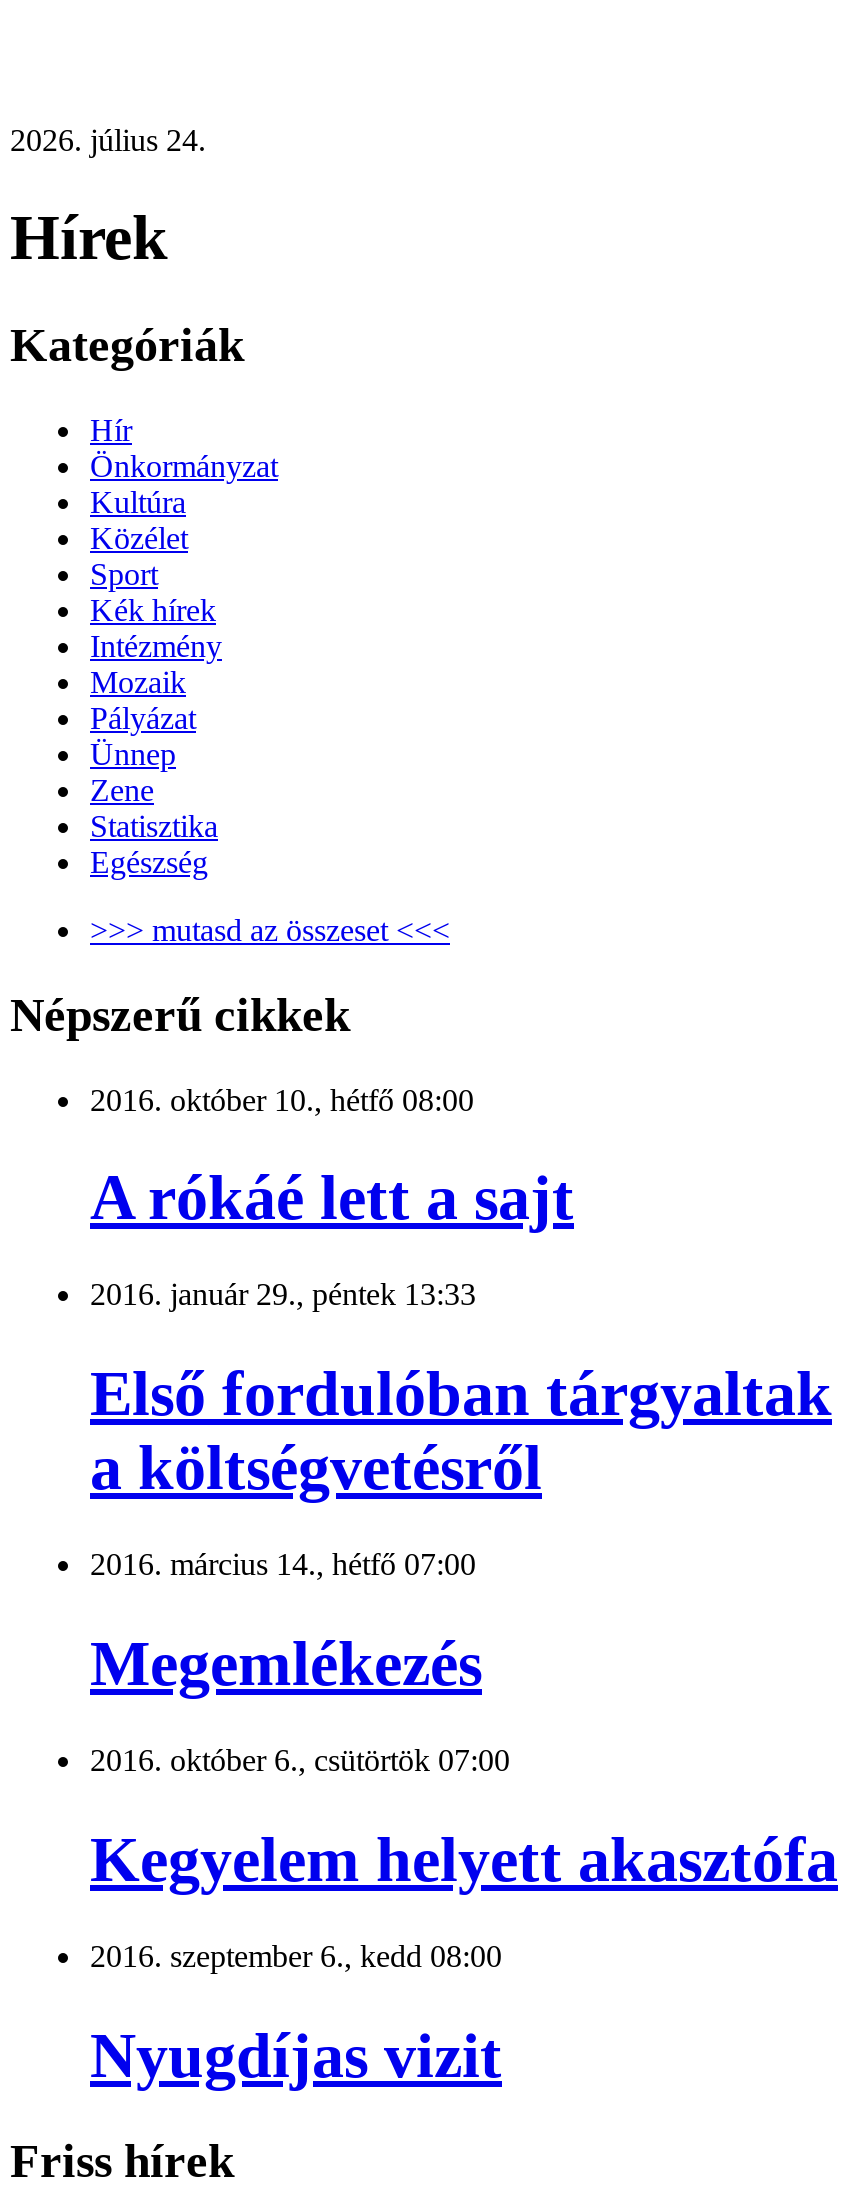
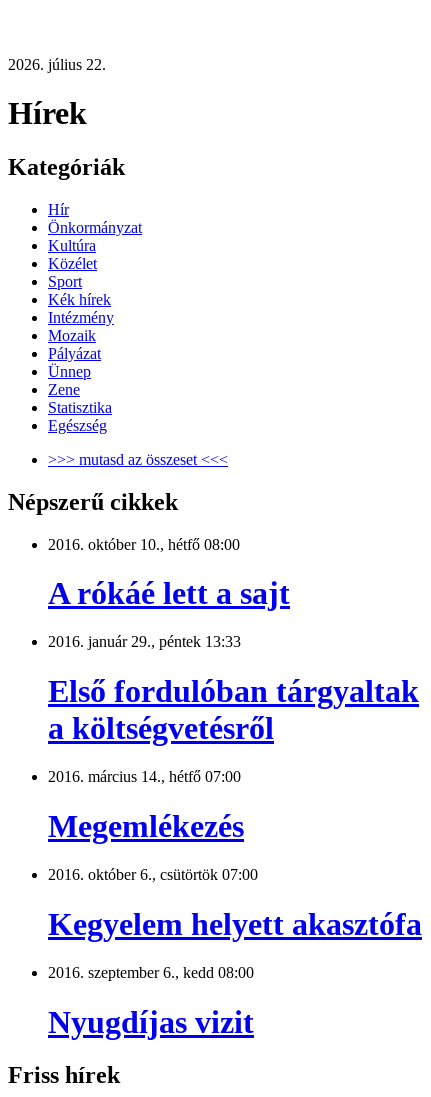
- 2026. július 24.
+ 2026. július 22.
